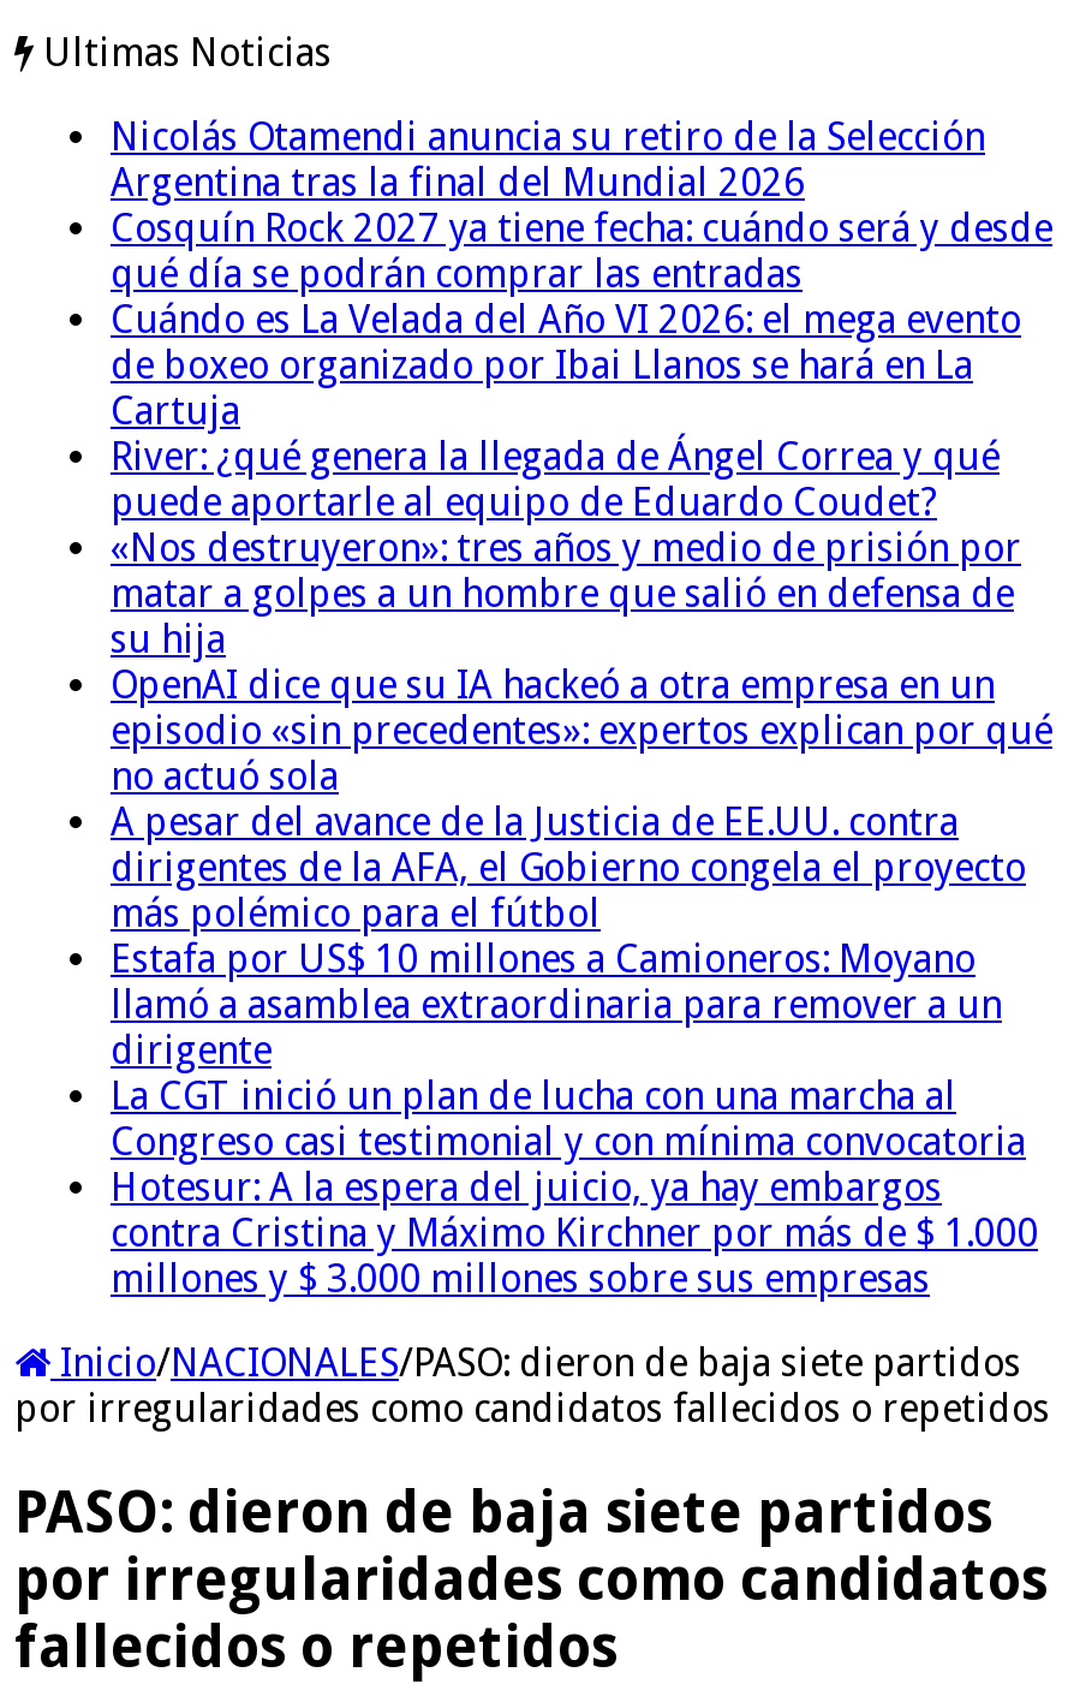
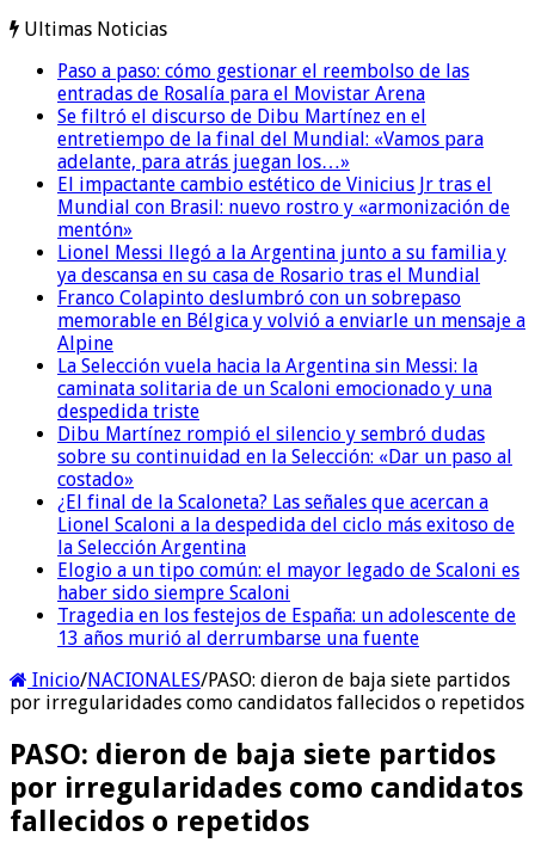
- Nicolás Otamendi anuncia su retiro de la Selección
- Argentina tras la final del Mundial 2026
- Cosquín Rock 2027 ya tiene fecha: cuándo será y desde
- qué día se podrán comprar las entradas
- Cuándo es La Velada del Año VI 2026: el mega evento
- de boxeo organizado por Ibai Llanos se hará en La
- Cartuja
- River: ¿qué genera la llegada de Ángel Correa y qué
- puede aportarle al equipo de Eduardo Coudet?
- «Nos destruyeron»: tres años y medio de prisión por
- matar a golpes a un hombre que salió en defensa de
- su hija
- OpenAI dice que su IA hackeó a otra empresa en un
- episodio «sin precedentes»: expertos explican por qué
- no actuó sola
- A pesar del avance de la Justicia de EE.UU. contra
- dirigentes de la AFA, el Gobierno congela el proyecto
- más polémico para el fútbol
- Estafa por US$ 10 millones a Camioneros: Moyano
- llamó a asamblea extraordinaria para remover a un
- dirigente
- La CGT inició un plan de lucha con una marcha al
- Congreso casi testimonial y con mínima convocatoria
- Hotesur: A la espera del juicio, ya hay embargos
- contra Cristina y Máximo Kirchner por más de $ 1.000
- millones y $ 3.000 millones sobre sus empresas
+ Paso a paso: cómo gestionar el reembolso de las
+ entradas de Rosalía para el Movistar Arena
+ Se filtró el discurso de Dibu Martínez en el
+ entretiempo de la final del Mundial: «Vamos para
+ adelante, para atrás juegan los…»
+ El impactante cambio estético de Vinicius Jr tras el
+ Mundial con Brasil: nuevo rostro y «armonización de
+ mentón»
+ Lionel Messi llegó a la Argentina junto a su familia y
+ ya descansa en su casa de Rosario tras el Mundial
+ Franco Colapinto deslumbró con un sobrepaso
+ memorable en Bélgica y volvió a enviarle un mensaje a
+ Alpine
+ La Selección vuela hacia la Argentina sin Messi: la
+ caminata solitaria de un Scaloni emocionado y una
+ despedida triste
+ Dibu Martínez rompió el silencio y sembró dudas
+ sobre su continuidad en la Selección: «Dar un paso al
+ costado»
+ ¿El final de la Scaloneta? Las señales que acercan a
+ Lionel Scaloni a la despedida del ciclo más exitoso de
+ la Selección Argentina
+ Elogio a un tipo común: el mayor legado de Scaloni es
+ haber sido siempre Scaloni
+ Tragedia en los festejos de España: un adolescente de
+ 13 años murió al derrumbarse una fuente
